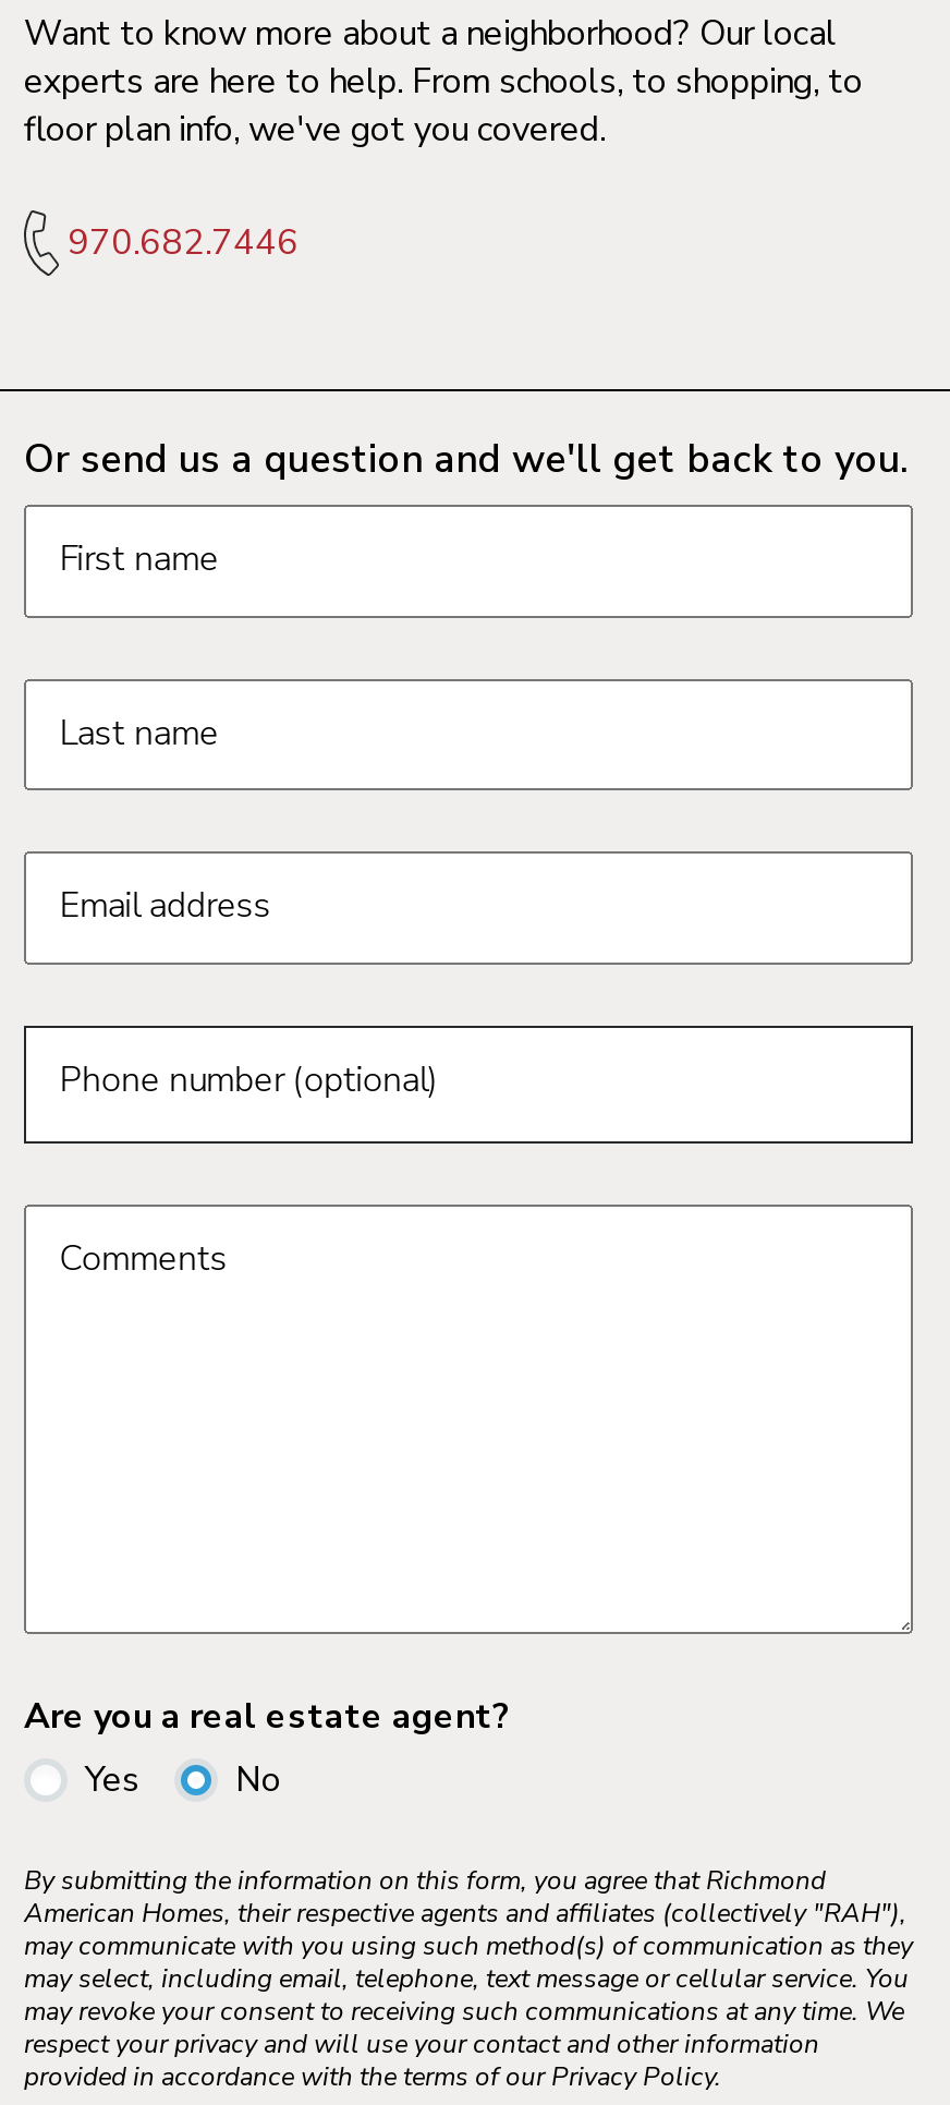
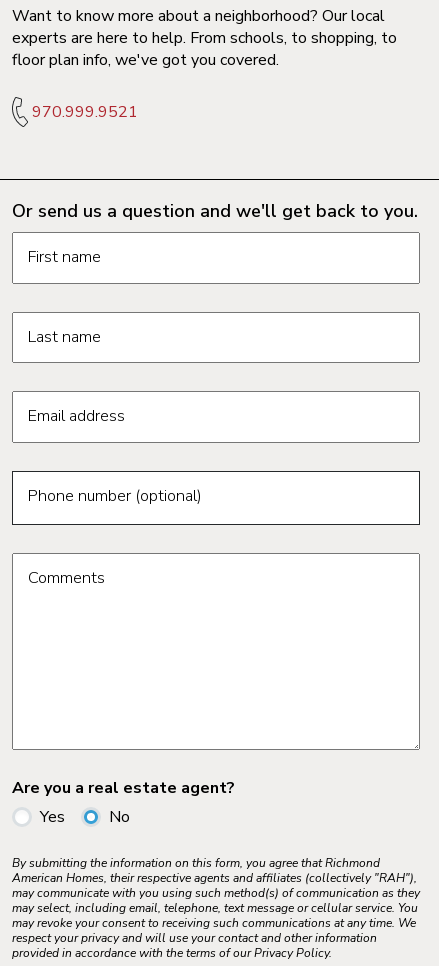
- 970.682.7446
+ 970.999.9521
